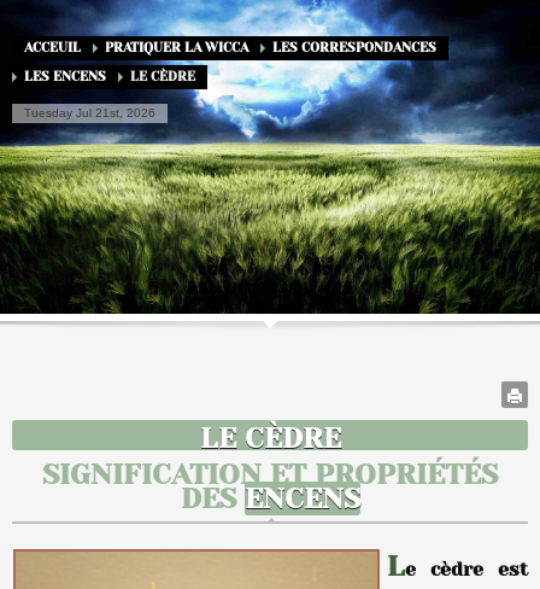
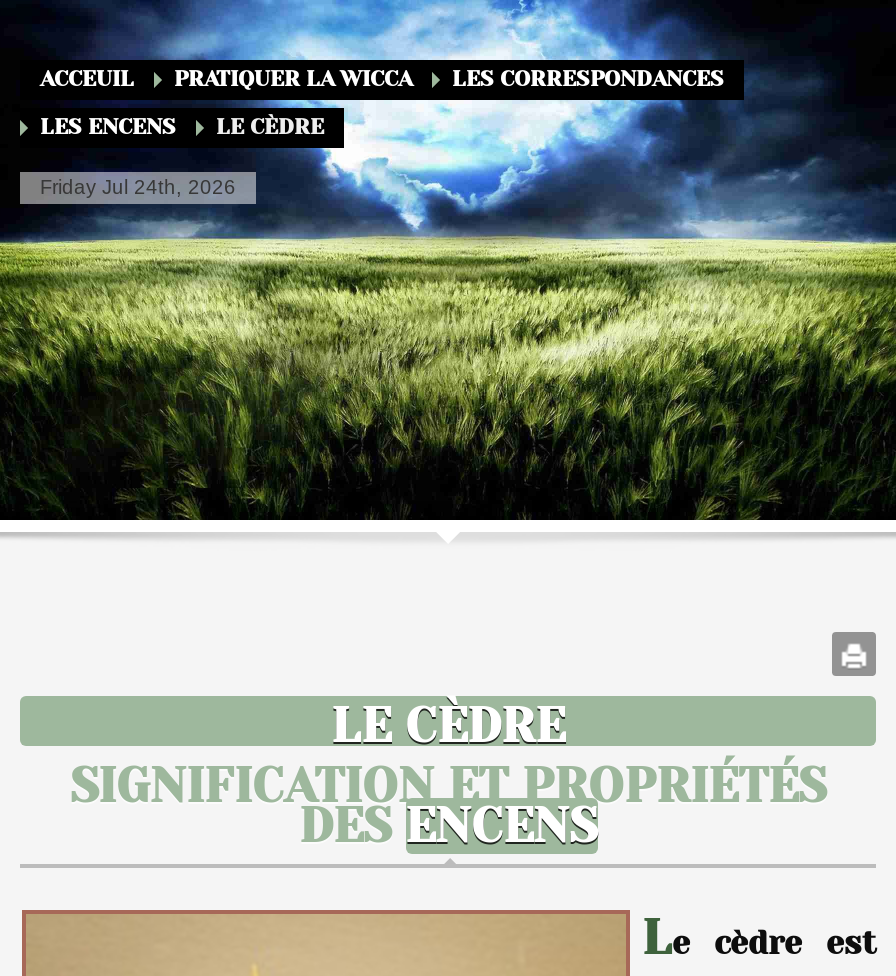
- Tuesday Jul 21st, 2026
+ Friday Jul 24th, 2026
